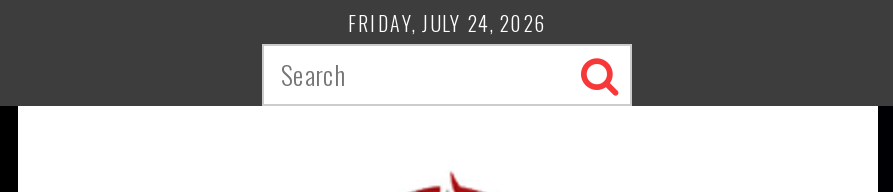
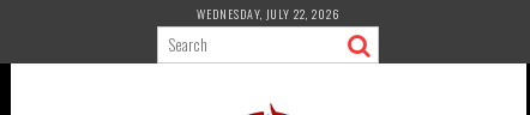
- FRIDAY, JULY 24, 2026
+ WEDNESDAY, JULY 22, 2026
